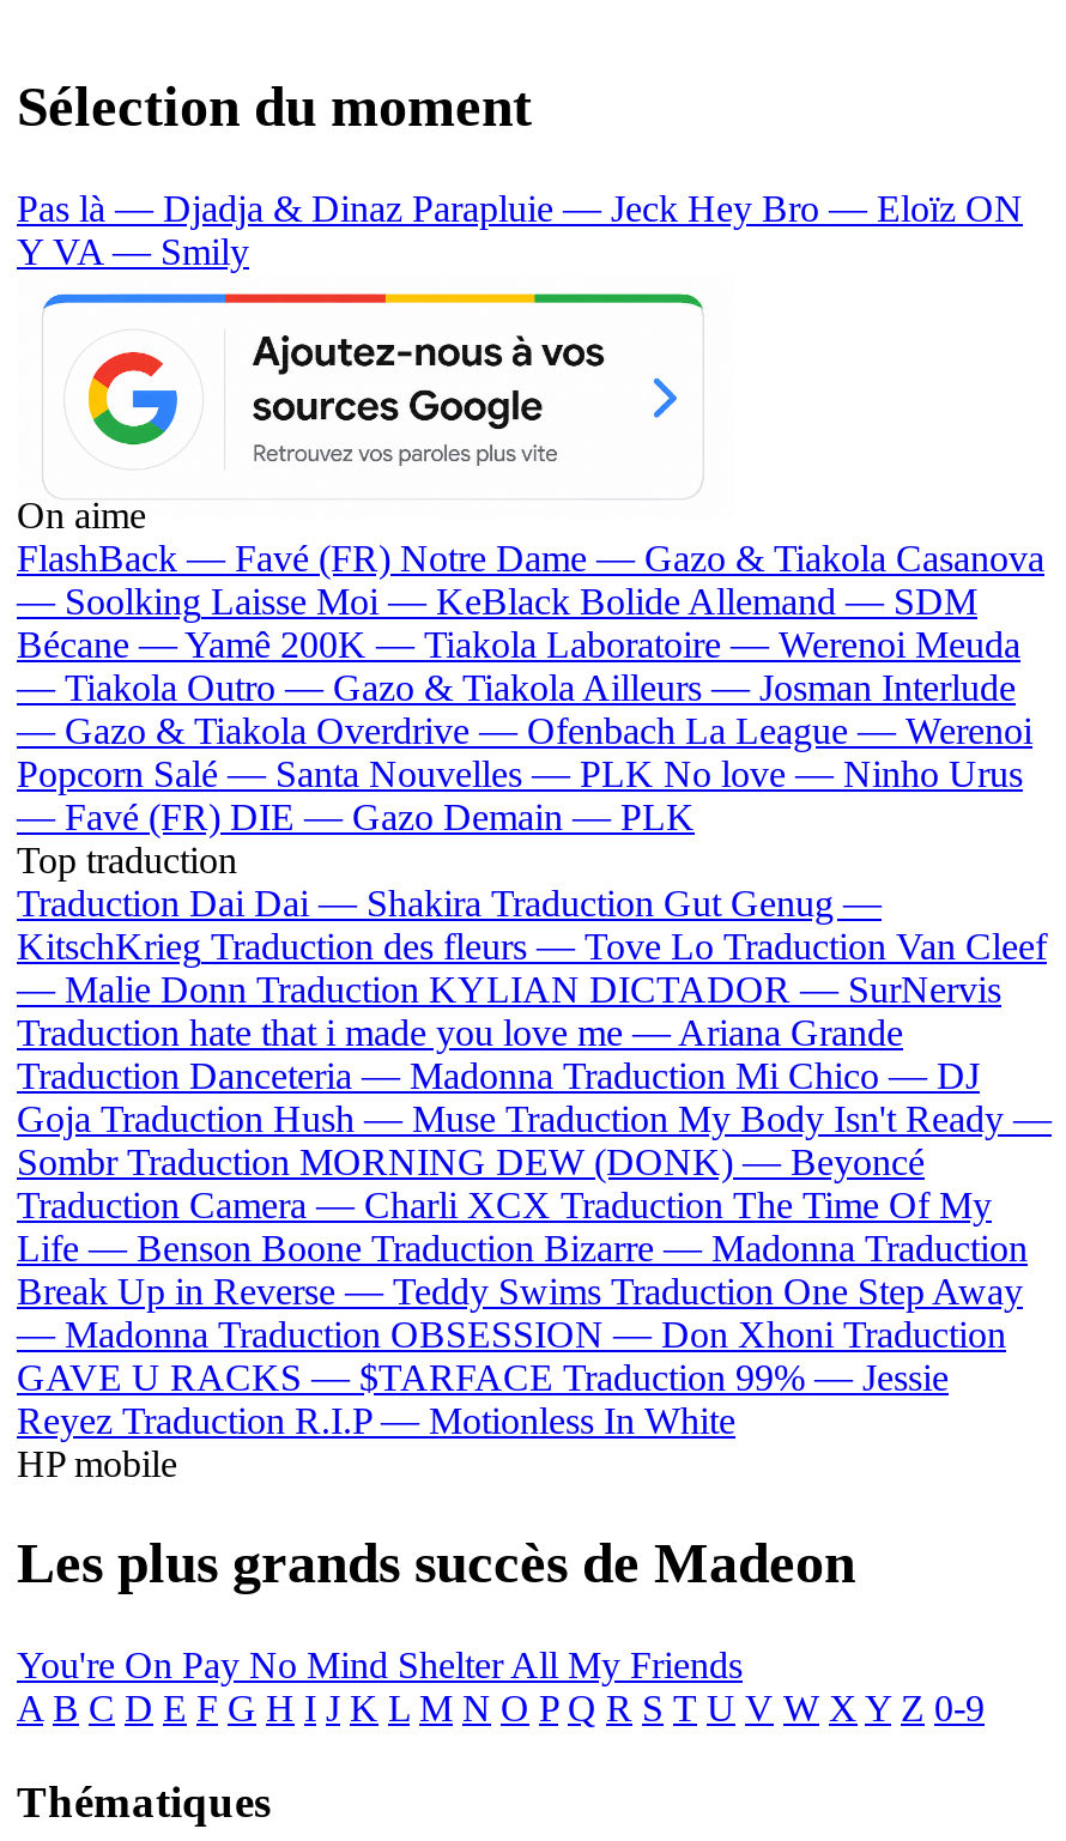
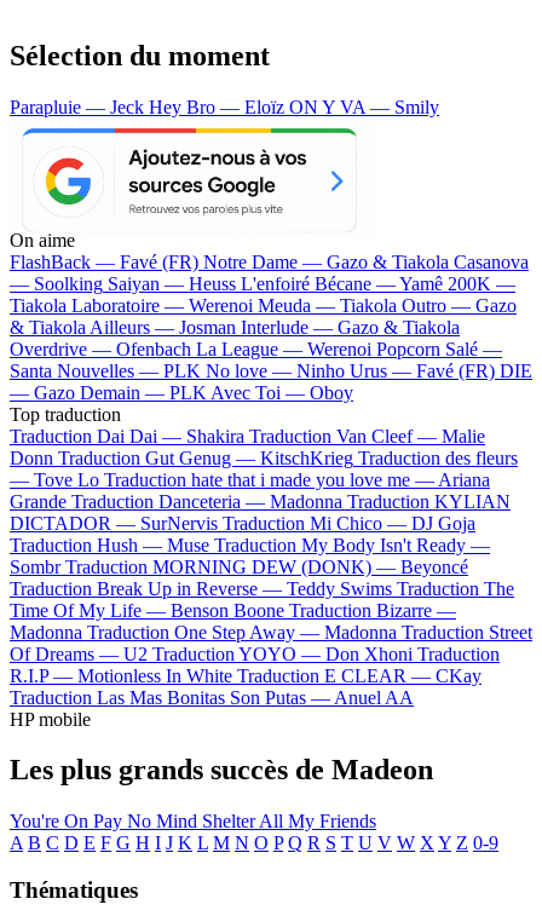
- Pas là — Djadja & Dinaz Parapluie — Jeck Hey Bro — Eloïz ON
- Y VA — Smily
+ Parapluie — Jeck Hey Bro — Eloïz ON Y VA — Smily

- — Soolking Laisse Moi — KeBlack Bolide Allemand — SDM
- Bécane — Yamê 200K — Tiakola Laboratoire — Werenoi Meuda
- — Tiakola Outro — Gazo & Tiakola Ailleurs — Josman Interlude
- — Gazo & Tiakola Overdrive — Ofenbach La League — Werenoi
- Popcorn Salé — Santa Nouvelles — PLK No love — Ninho Urus
- —Favé (FR) DIE — Gazo Demain — PLK
+ — Soolking Saiyan — Heuss L'enfoiré Bécane — Yamê 200K —
+ Tiakola Laboratoire — Werenoi Meuda — Tiakola Outro — Gazo
+ & Tiakola Ailleurs — Josman Interlude — Gazo & Tiakola
+ Overdrive — Ofenbach La League — Werenoi Popcorn Salé —
+ Santa Nouvelles — PLK No love — Ninho Urus — Favé (FR) DIE
+ — Gazo Demain — PLK Avec Toi — Oboy

- Traduction Dai Dai — Shakira Traduction Gut Genug —
- KitschKrieg Traduction des fleurs — Tove Lo Traduction Van Cleef
- — Malie Donn Traduction KYLIAN DICTADOR — SurNervis
- Traduction hate that i made you love me — Ariana Grande
- Traduction Danceteria — Madonna Traduction Mi Chico — DJ
- Goja Traduction Hush — Muse Traduction My Body Isn't Ready —
+ Traduction Dai Dai — Shakira Traduction Van Cleef — Malie
+ Donn Traduction Gut Genug — KitschKrieg Traduction des fleurs
+ — Tove Lo Traduction hate that i made you love me — Ariana
+ Grande Traduction Danceteria — Madonna Traduction KYLIAN
+ DICTADOR — SurNervis Traduction Mi Chico — DJ Goja
+ Traduction Hush — Muse Traduction My Body Isn't Ready —

- Traduction Camera — Charli XCX Traduction The Time Of My
- Life — Benson Boone Traduction Bizarre — Madonna Traduction
- Break Up in Reverse — Teddy Swims Traduction One Step Away
- — Madonna Traduction OBSESSION — Don Xhoni Traduction
- GAVE U RACKS — $TARFACE Traduction 99% — Jessie
- Reyez Traduction R.I.P — Motionless In White
+ Traduction Break Up in Reverse — Teddy Swims Traduction The
+ Time Of My Life — Benson Boone Traduction Bizarre —
+ Madonna Traduction One Step Away — Madonna Traduction Street
+ Of Dreams — U2 Traduction YOYO — Don Xhoni Traduction
+ R.I.P — Motionless In White Traduction E CLEAR — CKay
+ Traduction Las Mas Bonitas Son Putas — Anuel AA
